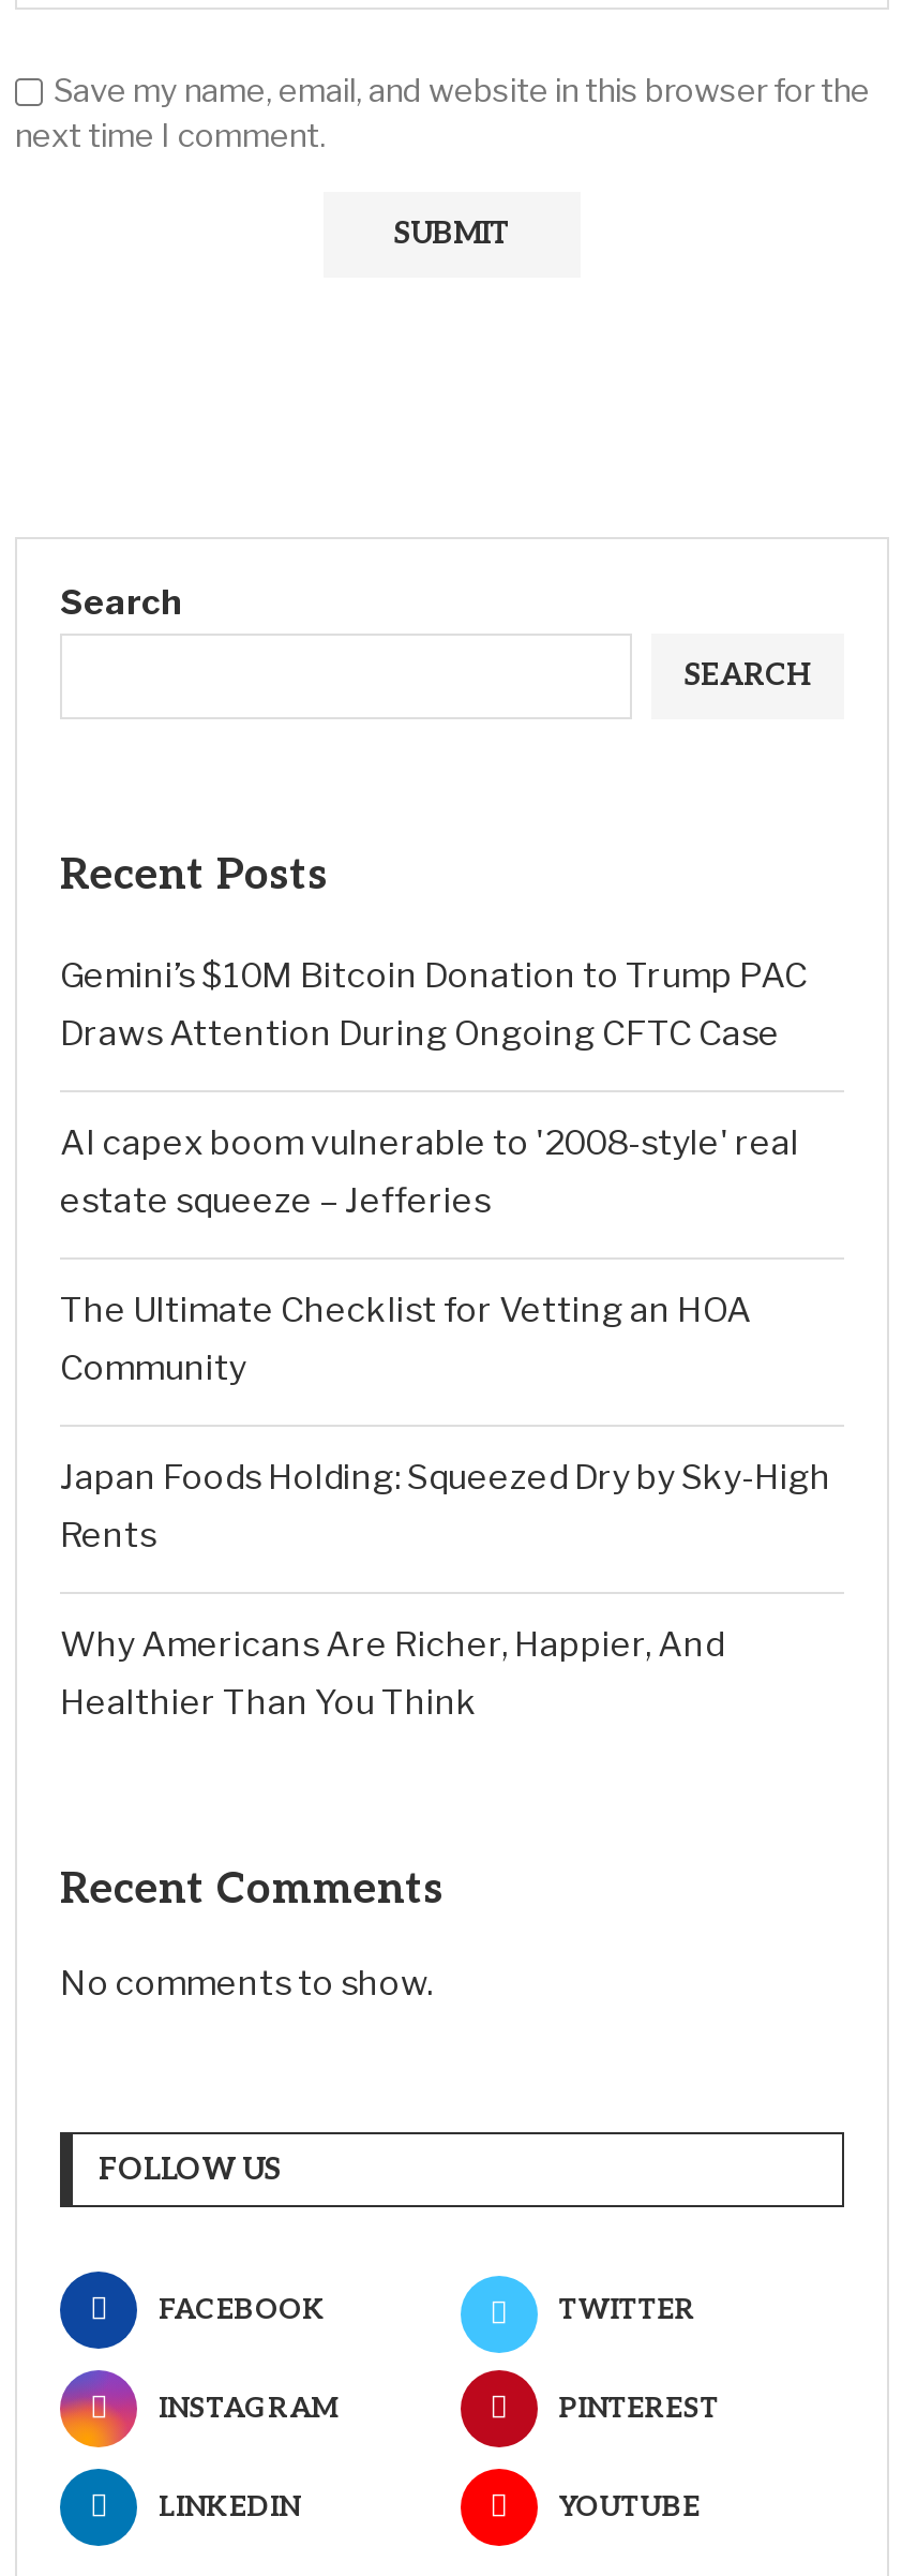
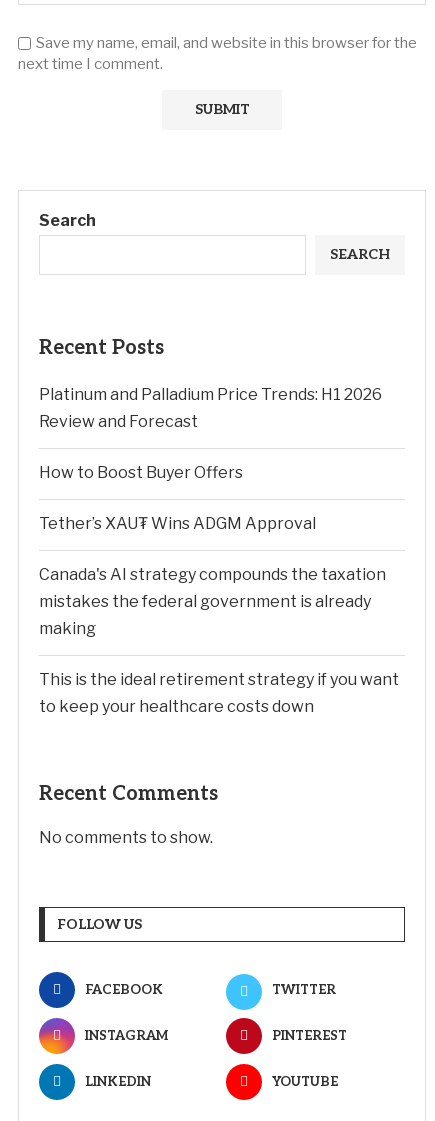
- Gemini’s $10M Bitcoin Donation to Trump PAC
- Draws Attention During Ongoing CFTC Case
+ Platinum and Palladium Price Trends: H1 2026
+ Review and Forecast

- AI capex boom vulnerable to '2008-style' real
- estate squeeze – Jefferies
+ How to Boost Buyer Offers

- The Ultimate Checklist for Vetting an HOA
- Community
+ Tether’s XAU₮ Wins ADGM Approval

- Japan Foods Holding: Squeezed Dry by Sky-High
- Rents
+ Canada's AI strategy compounds the taxation
+ mistakes the federal government is already
+ making

- Why Americans Are Richer, Happier, And
- Healthier Than You Think
+ This is the ideal retirement strategy if you want
+ to keep your healthcare costs down
